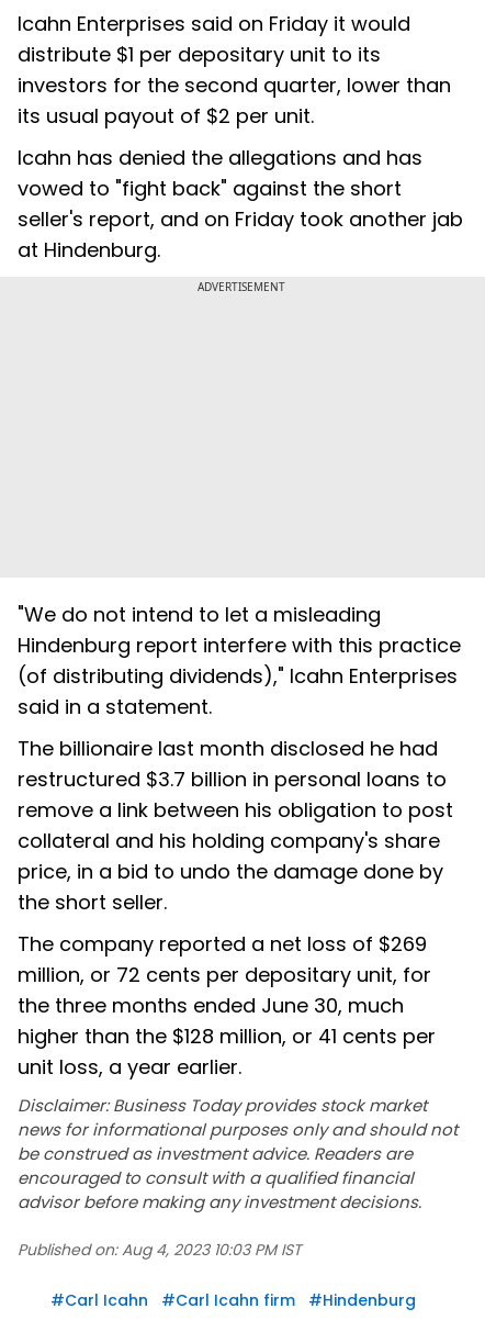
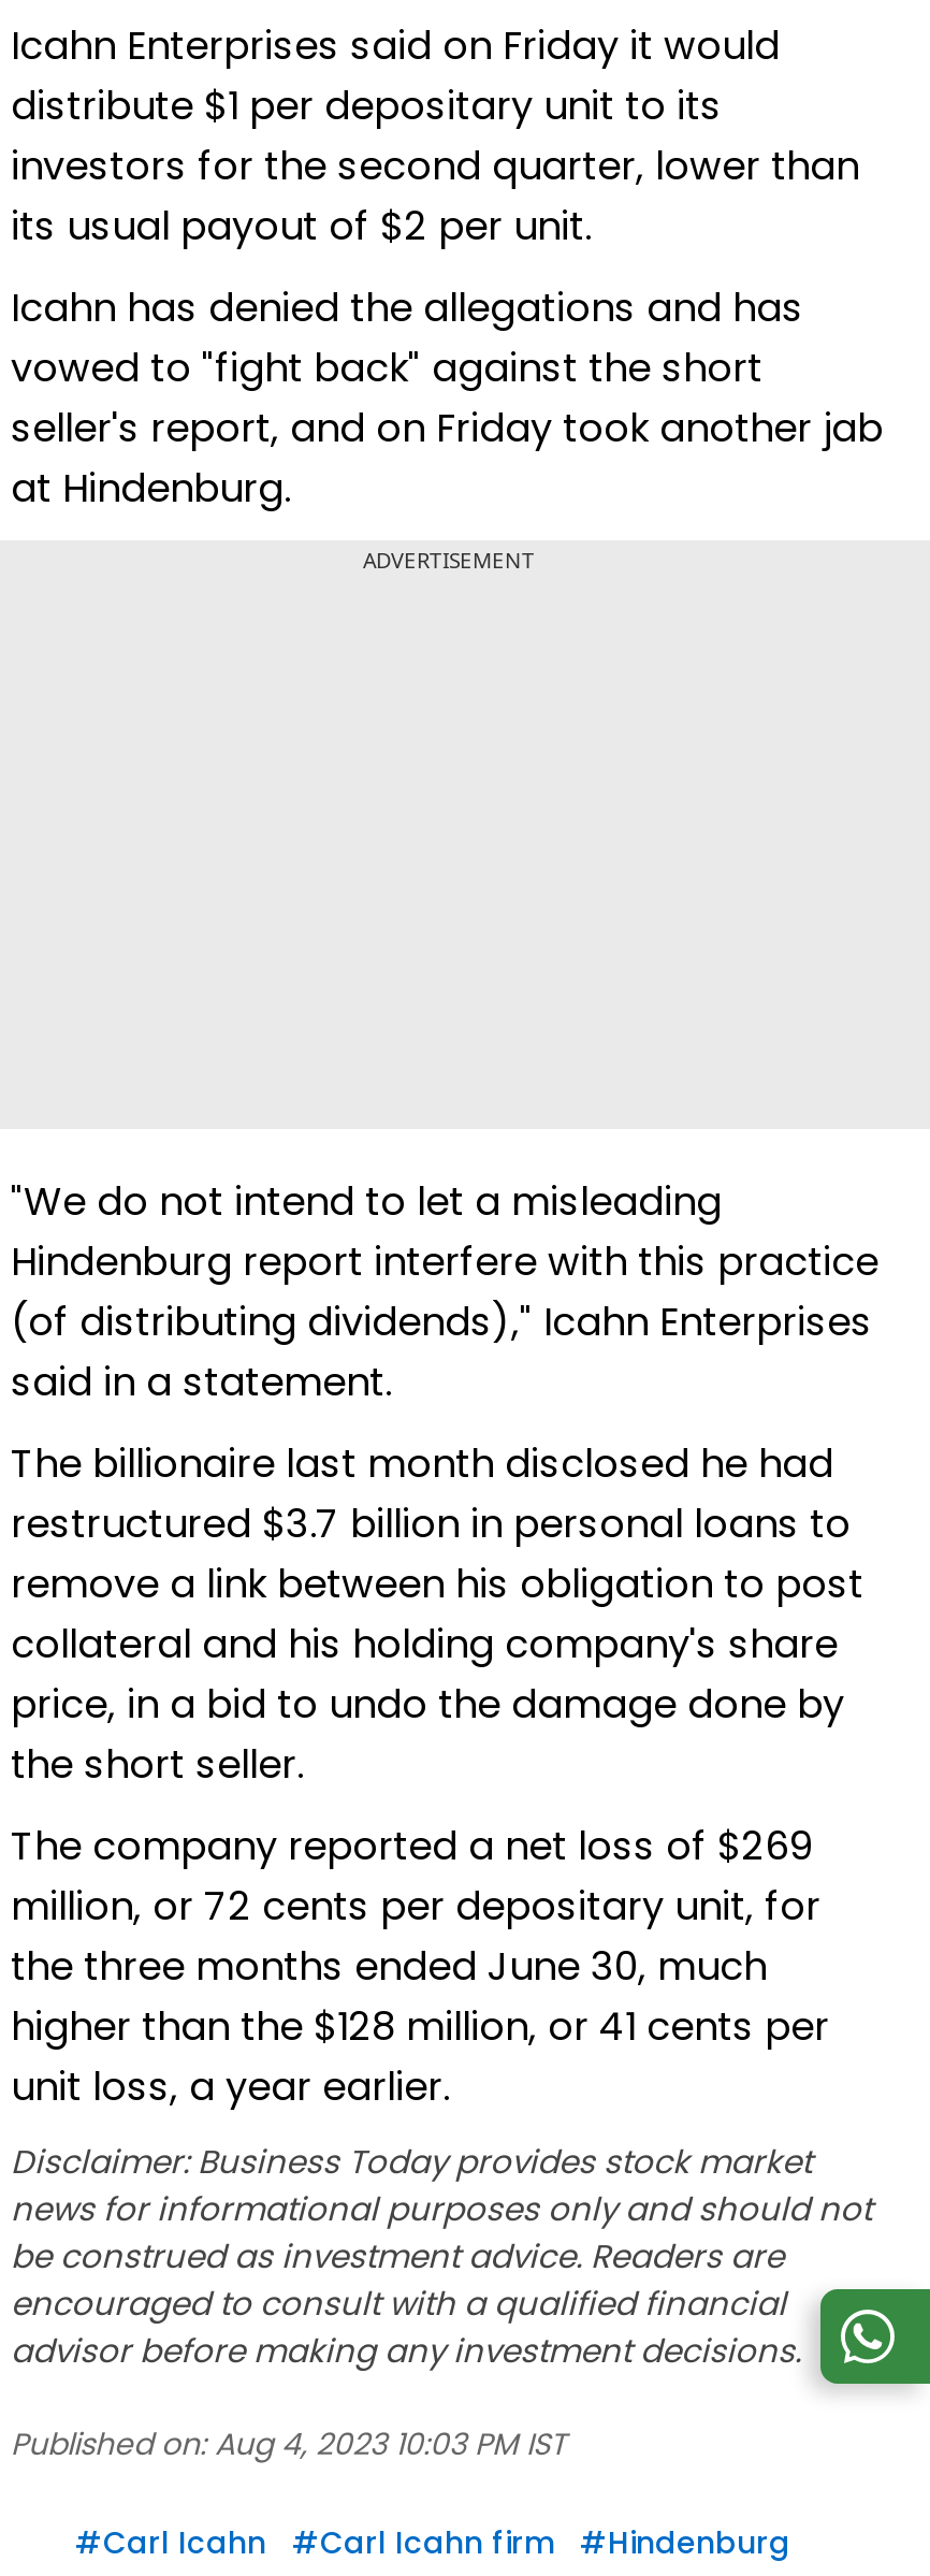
+ [image]
